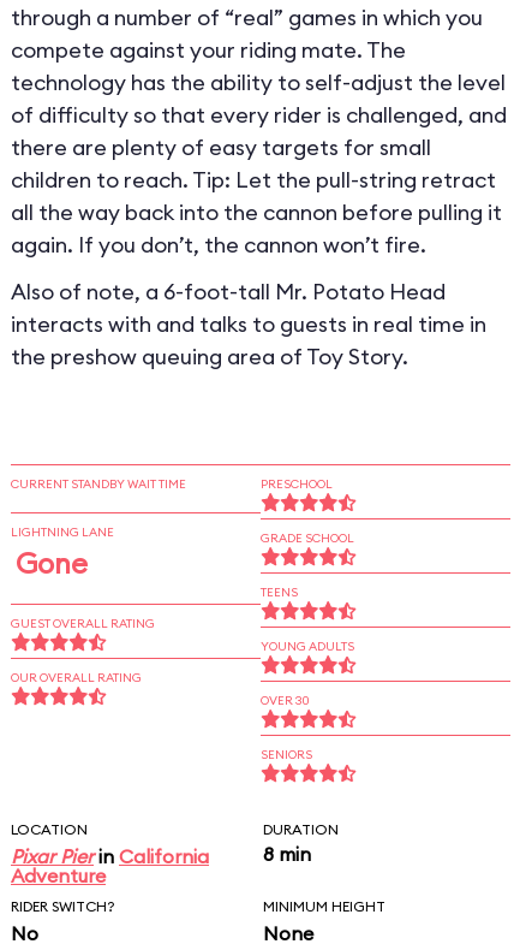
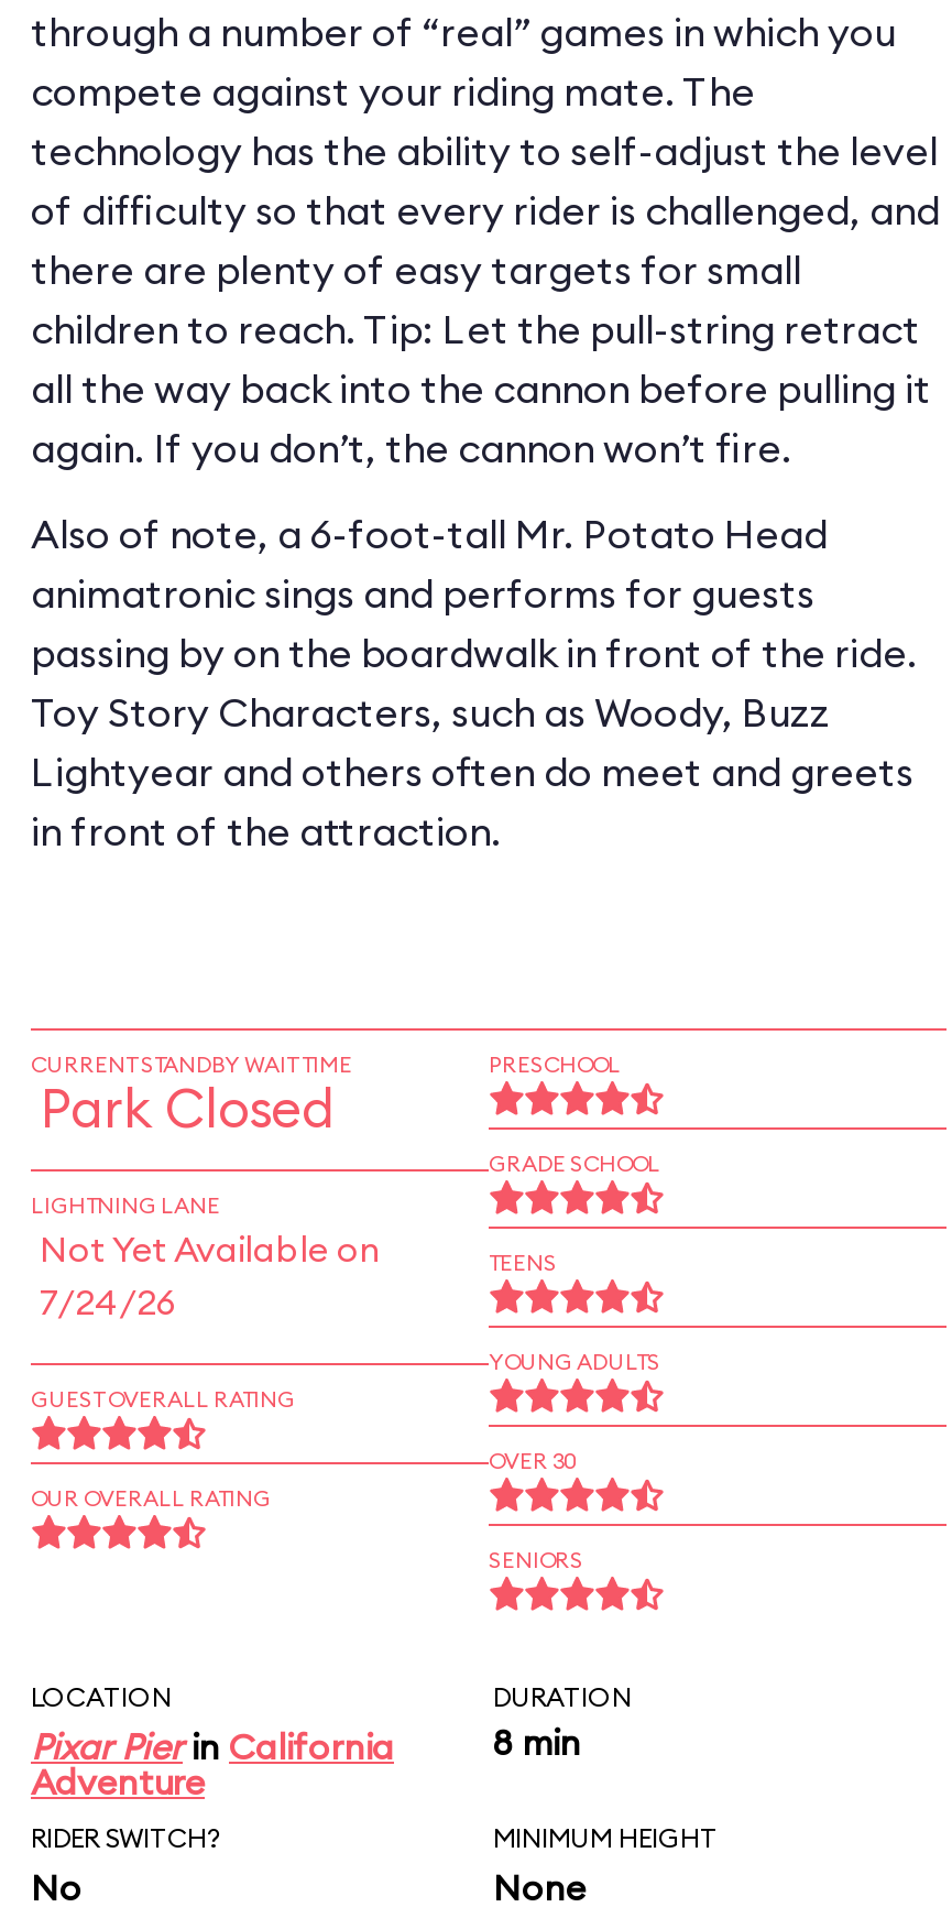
- interacts with and talks to guests in real time in
- the preshow queuing area of Toy Story.
+ animatronic sings and performs for guests
+ passing by on the boardwalk in front of the ride.
+ Toy Story Characters, such as Woody, Buzz
+ Lightyear and others often do meet and greets
+ in front of the attraction.

+ Park Closed

moved down: LIGHTNING LANE

- Gone
+ Not Yet Available on
+ 7/24/26

moved down: GUEST OVERALL RATING | OUR OVERALL RATING
